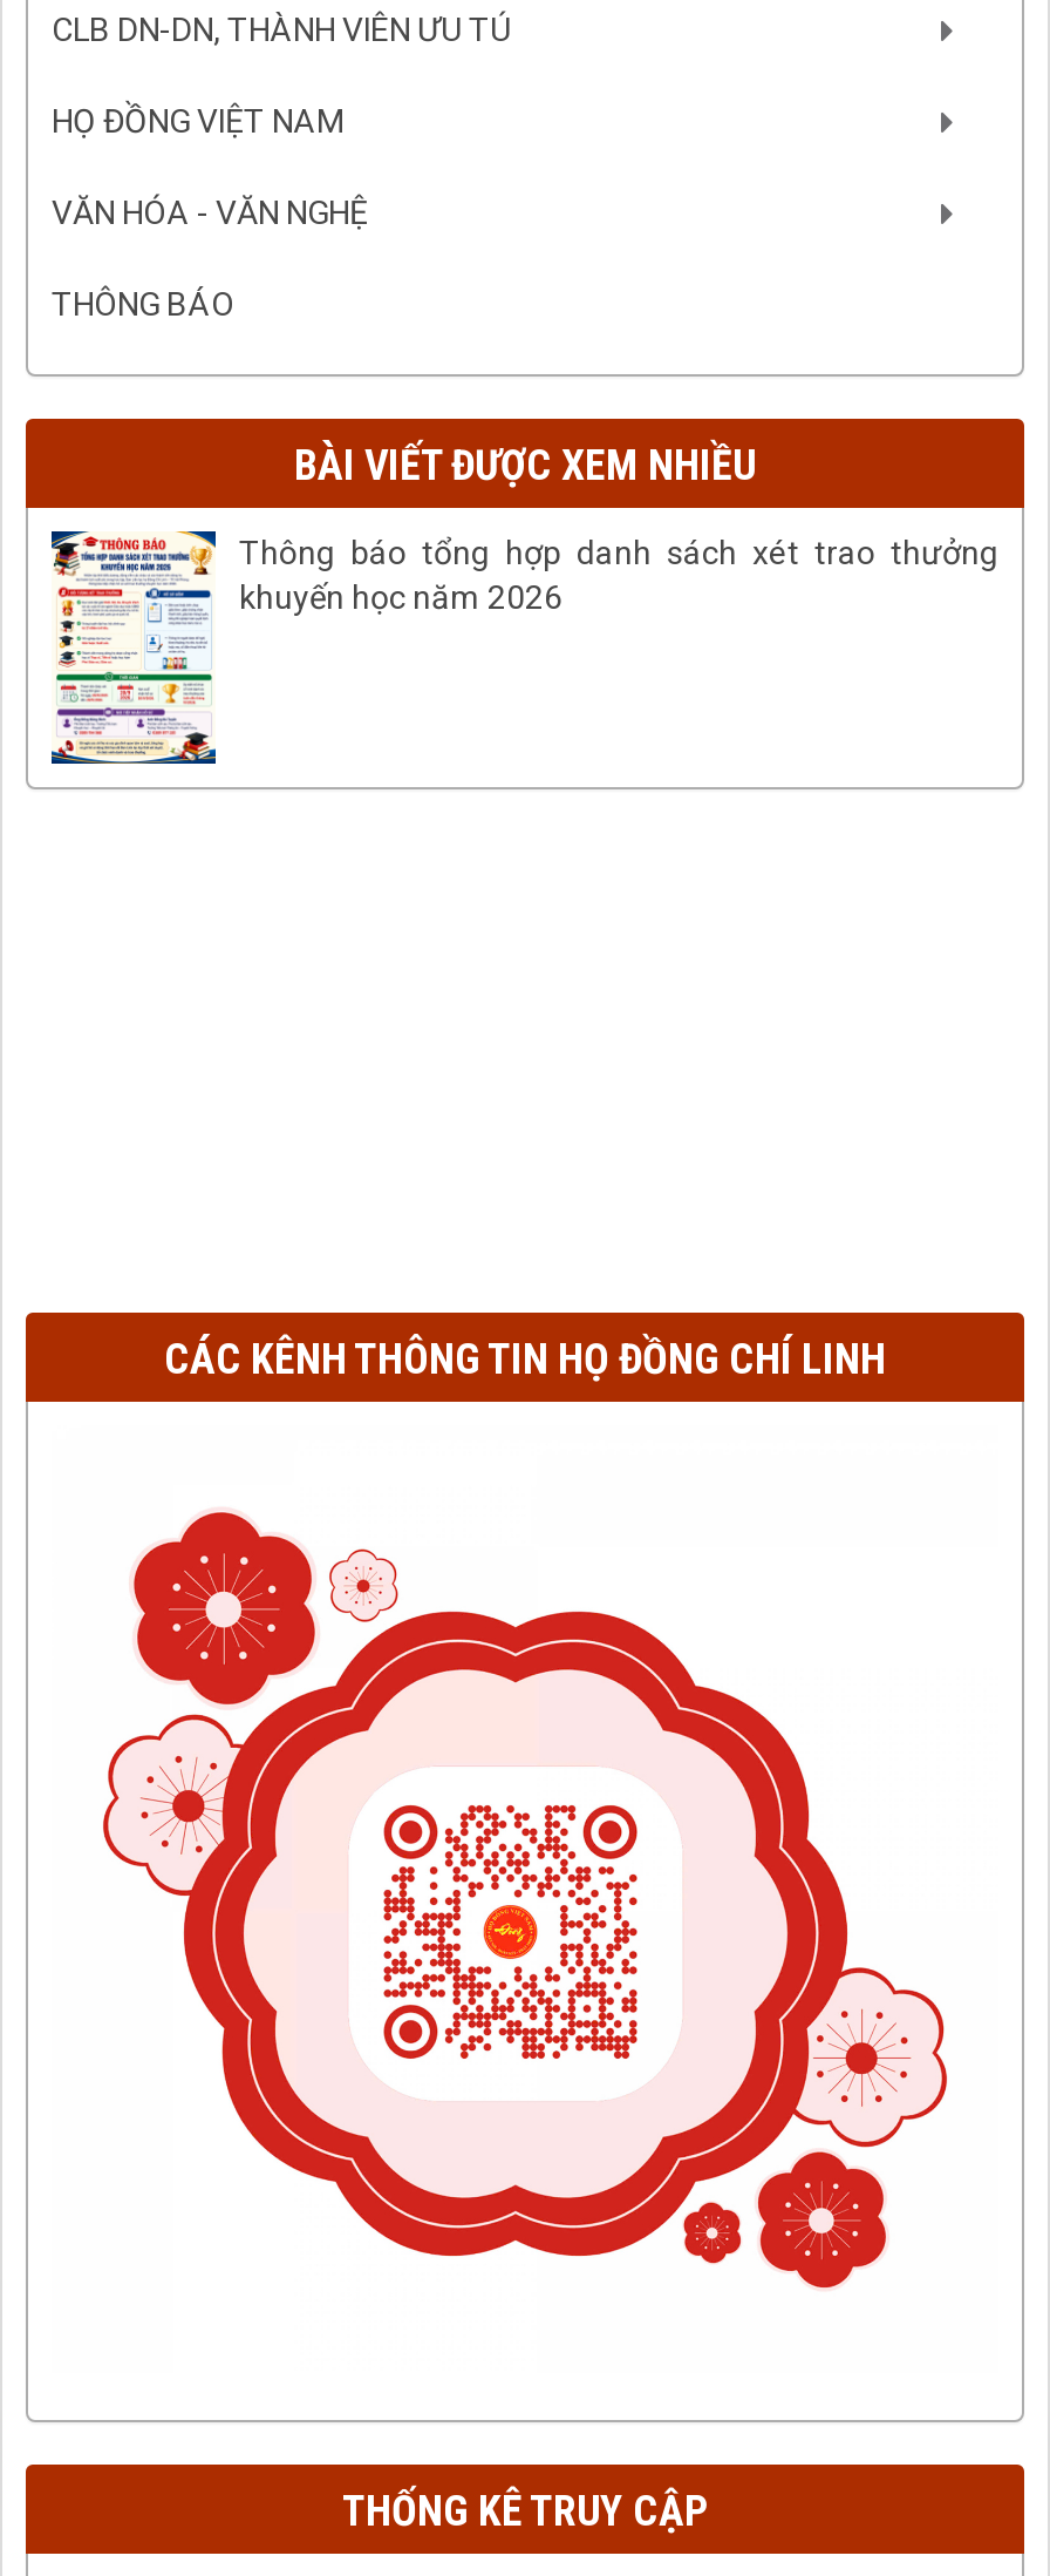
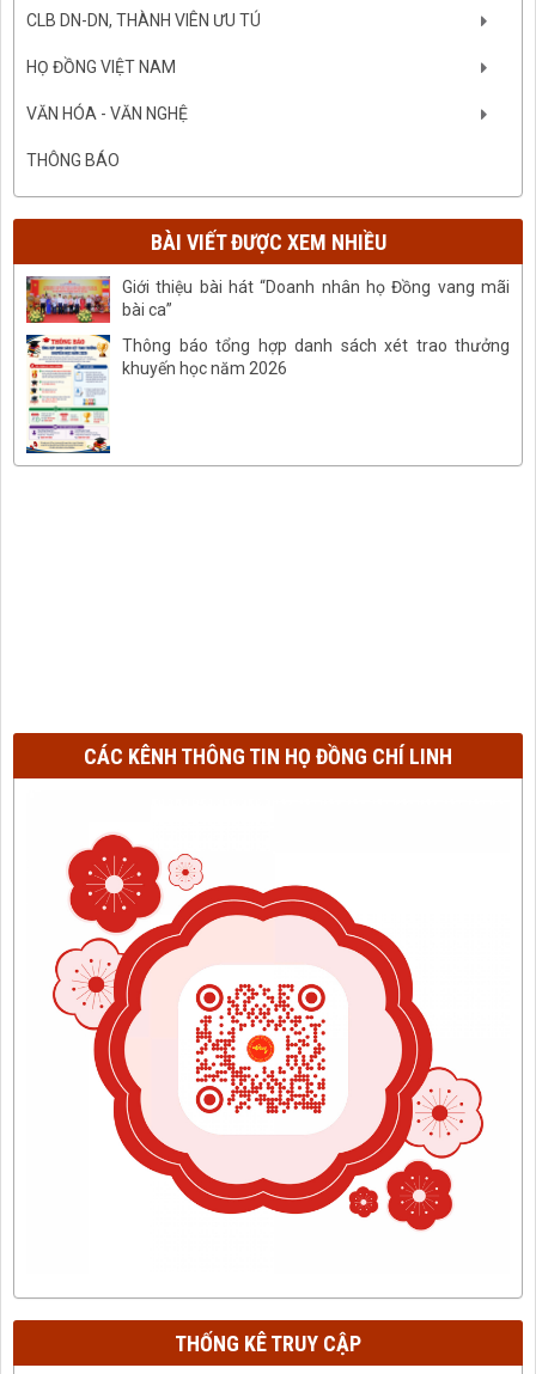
+ [image]
+ Giới thiệu bài hát “Doanh nhân họ Đồng vang mãi
+ bài ca”
